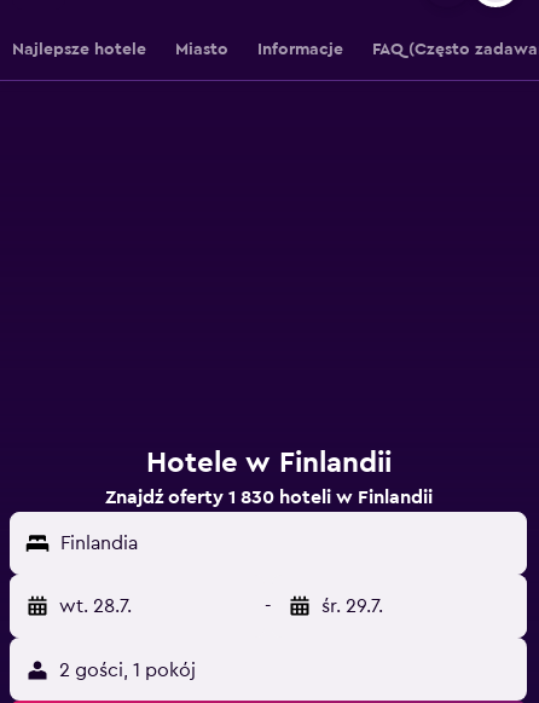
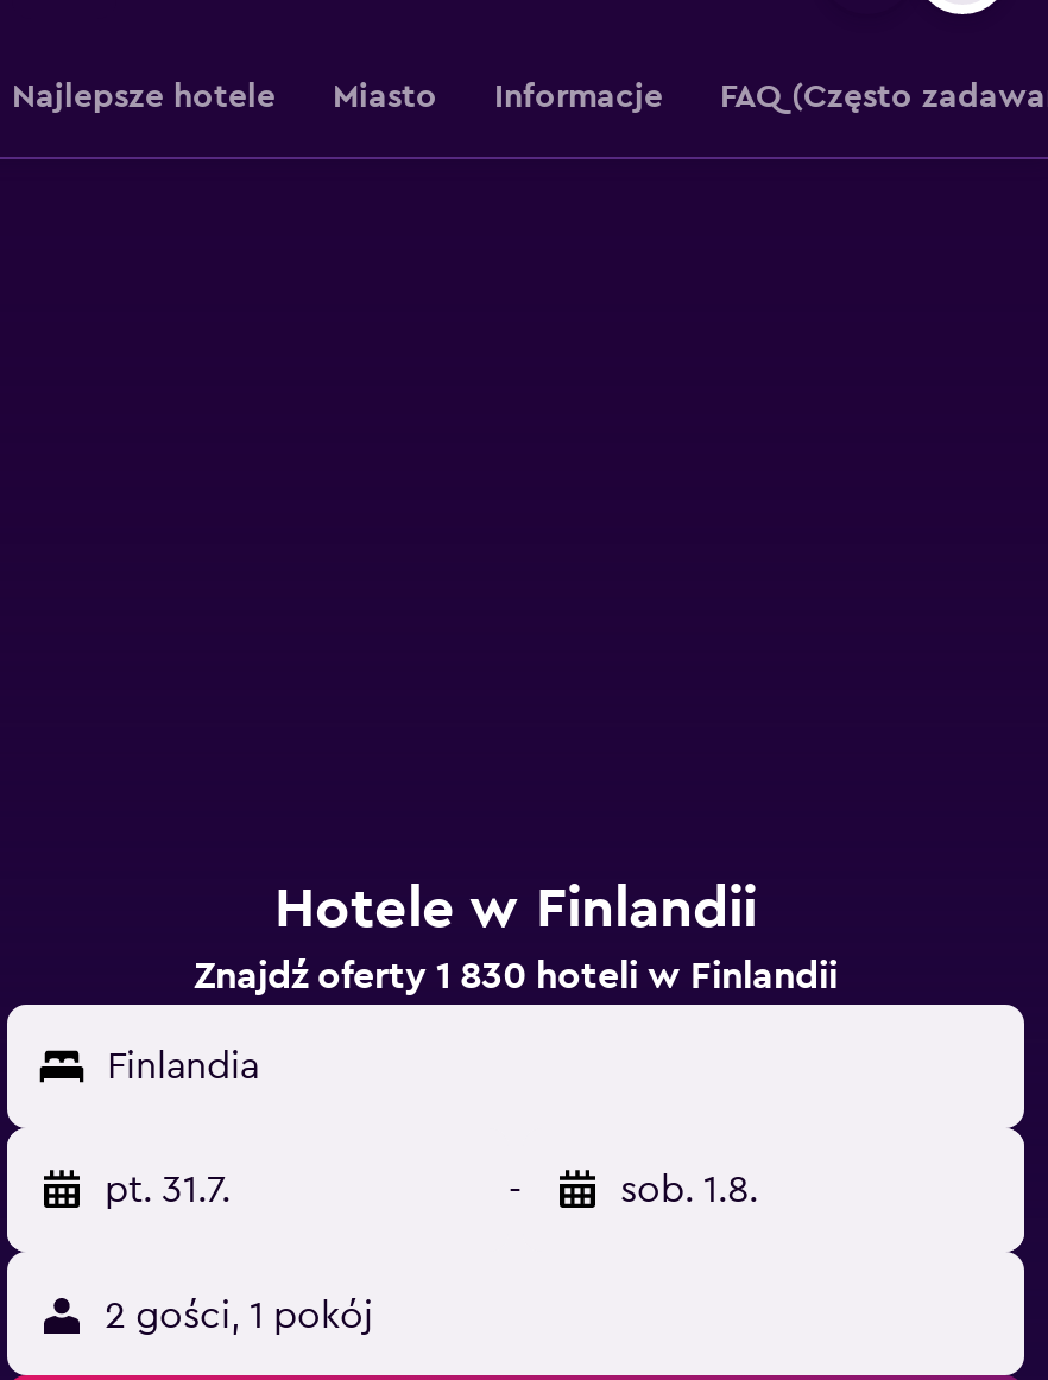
- wt. 28.7.
+ pt. 31.7.

- śr. 29.7.
+ sob. 1.8.
